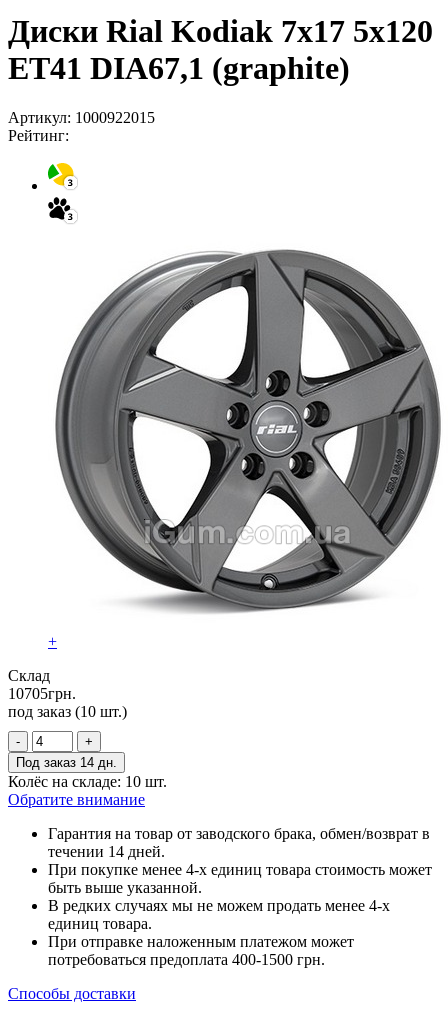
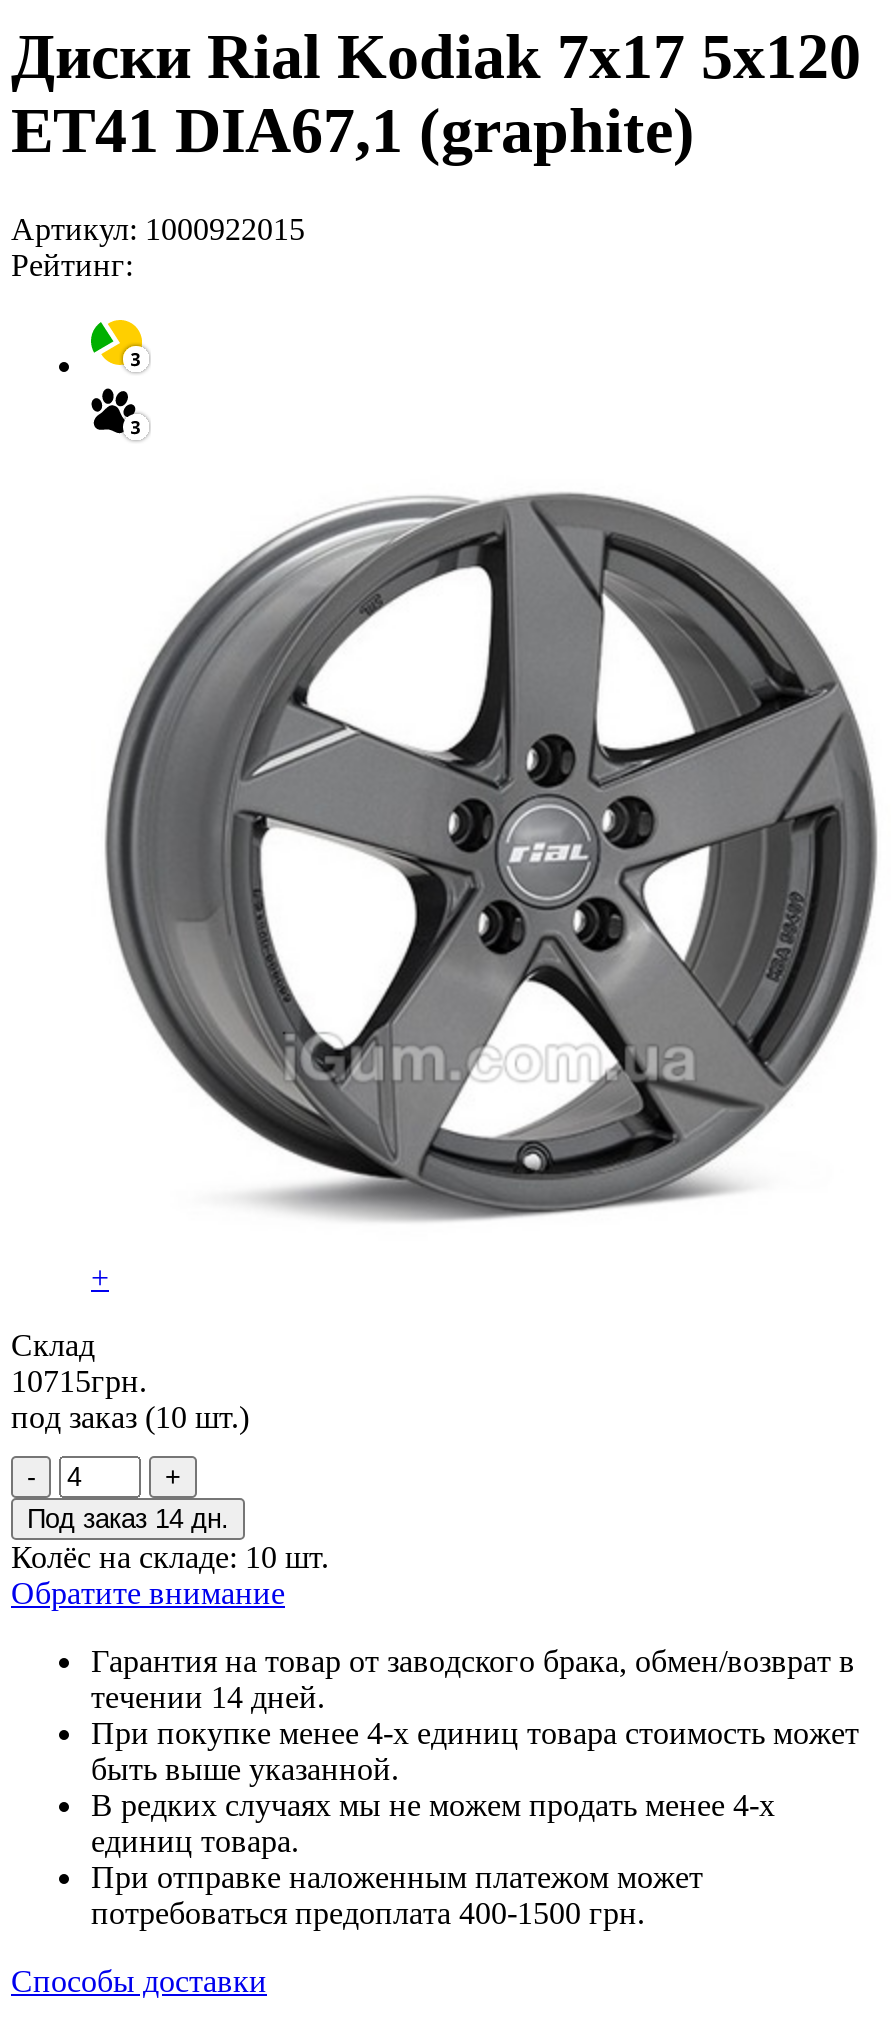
- 10705грн.
+ 10715грн.
